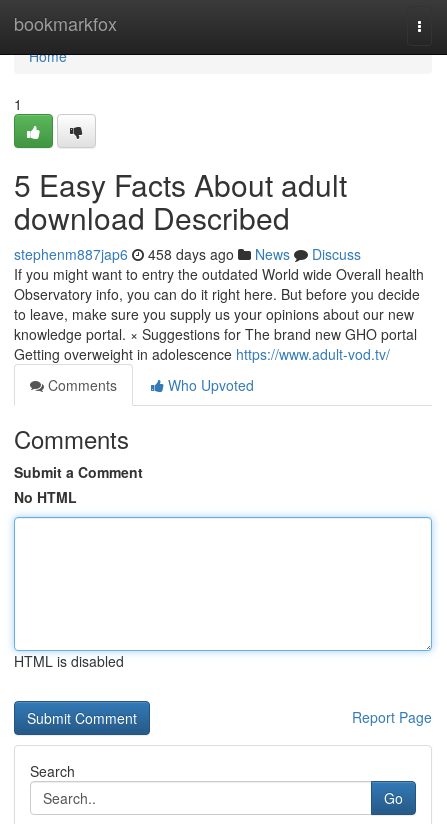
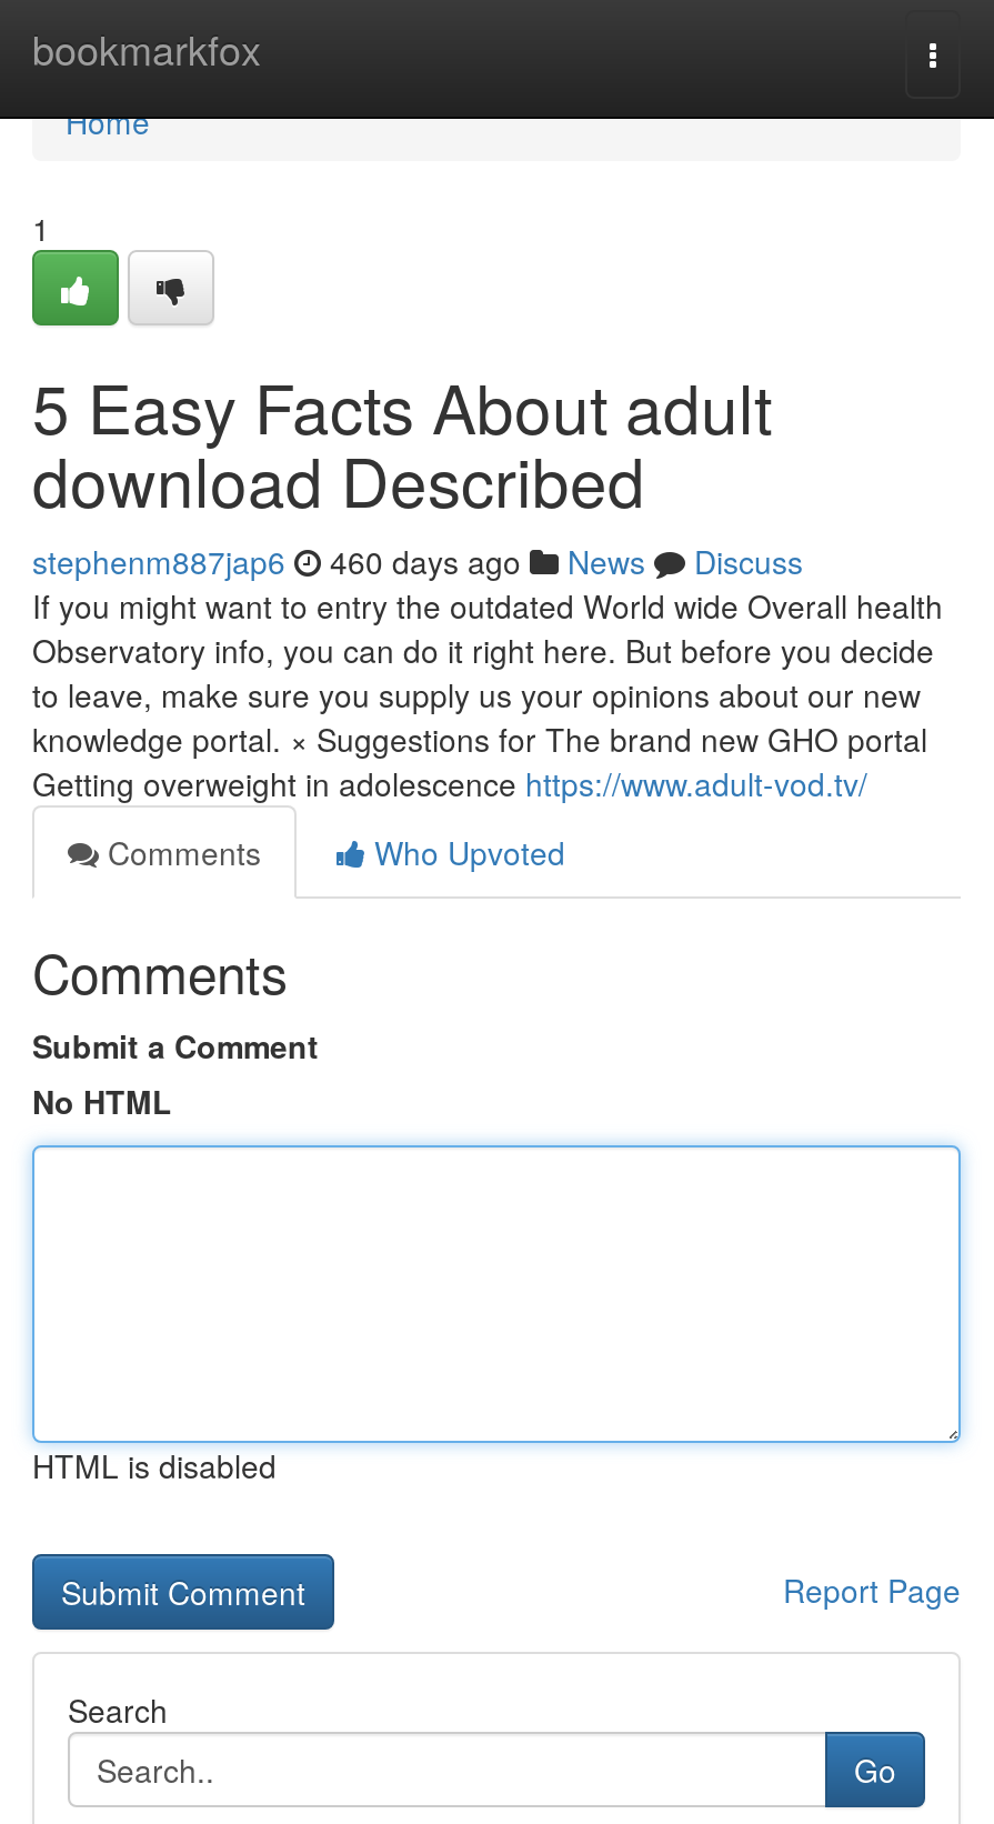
- stephenm887jap6 458 days ago News Discuss
+ stephenm887jap6 460 days ago News Discuss
